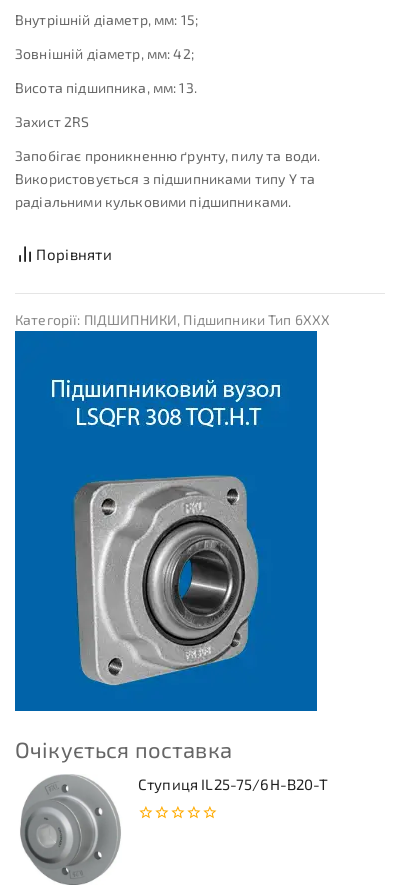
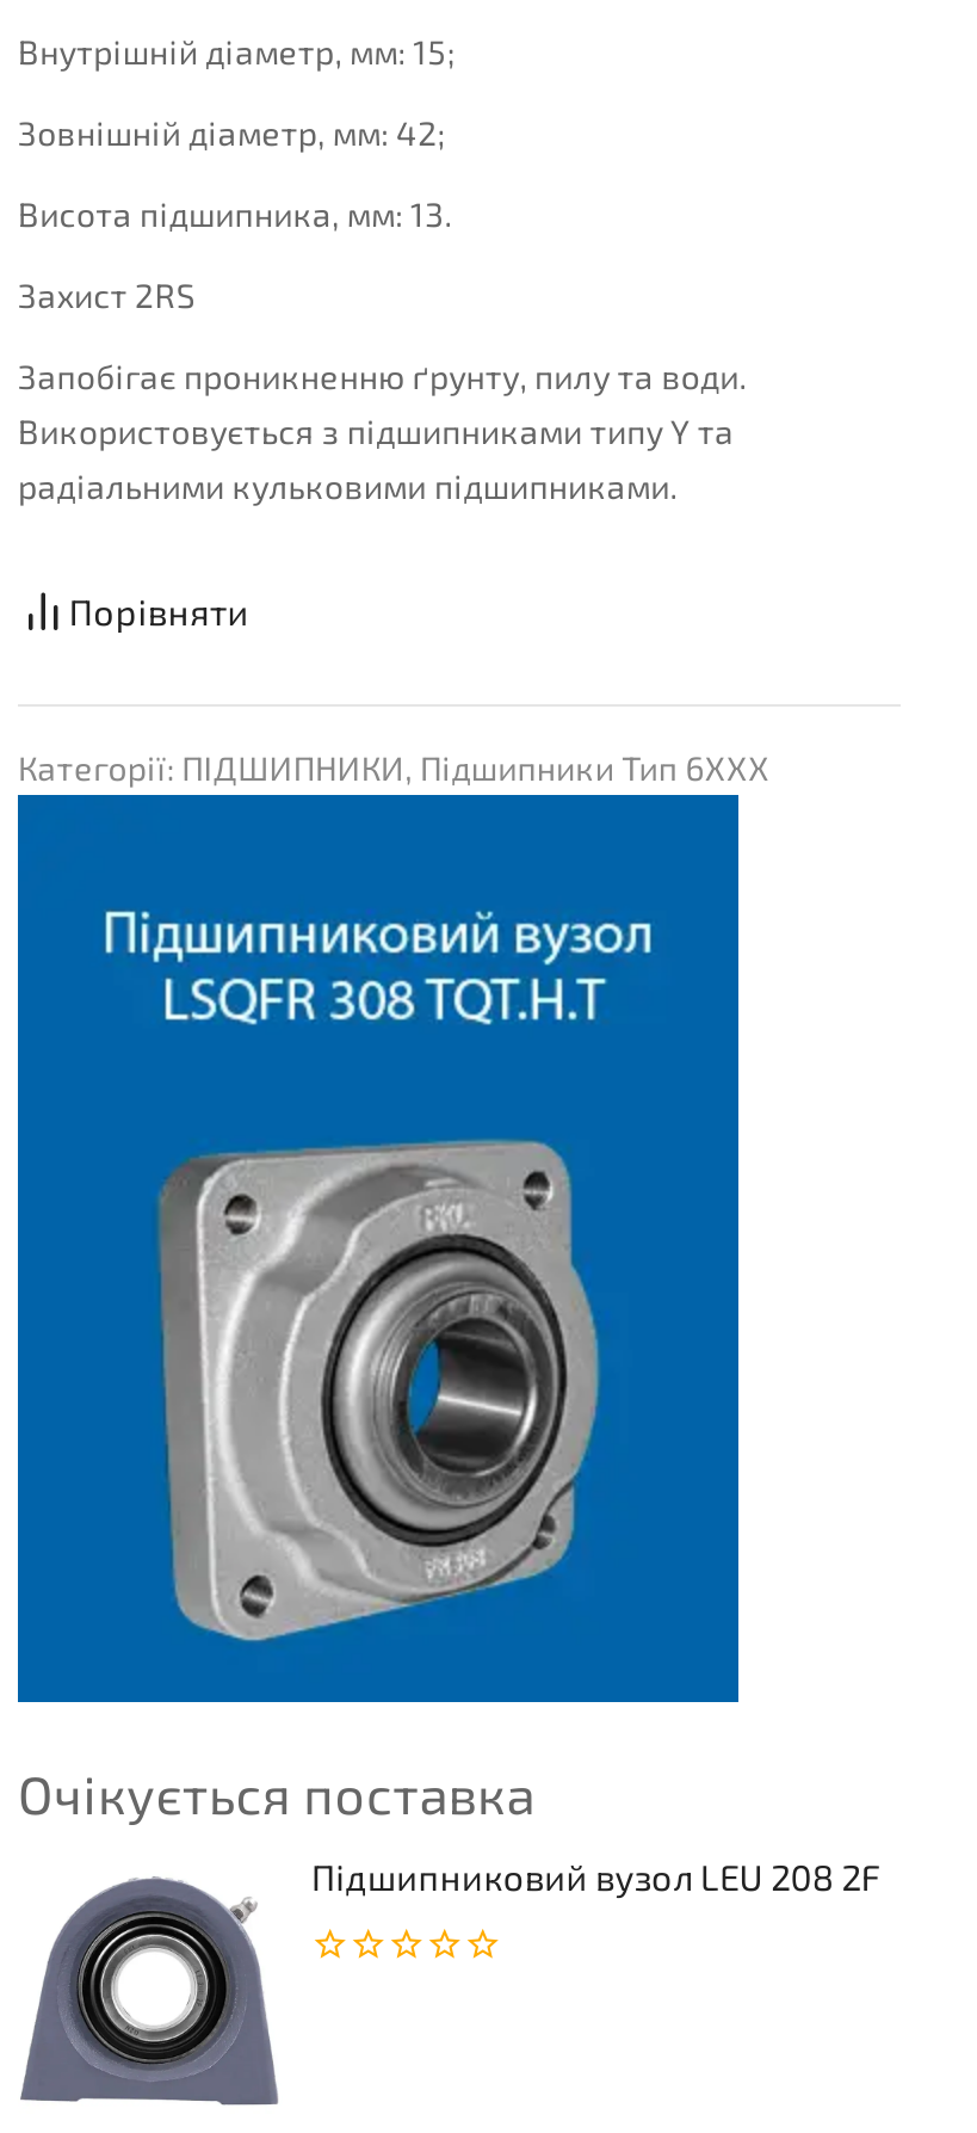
- [image]
- Ступиця IL25-75/6H-B20-T
+ [image]
+ Підшипниковий вузол LEU 208 2F
